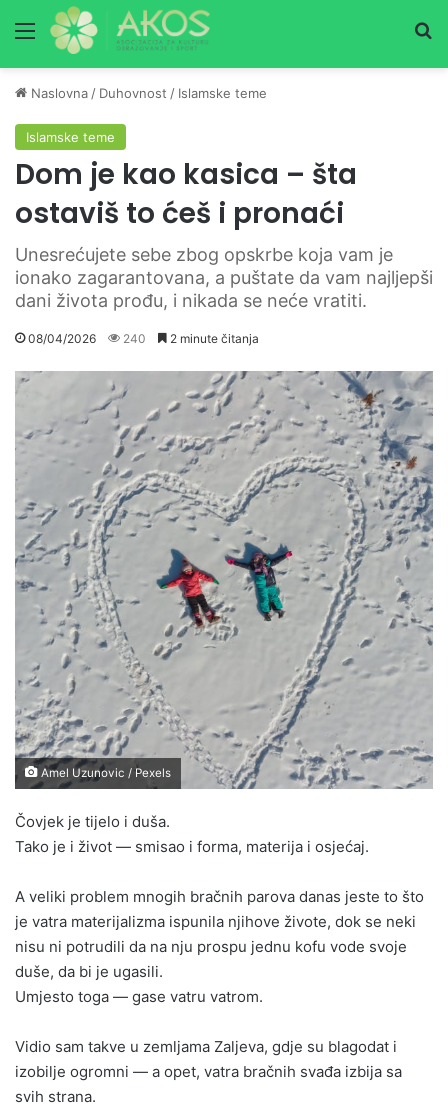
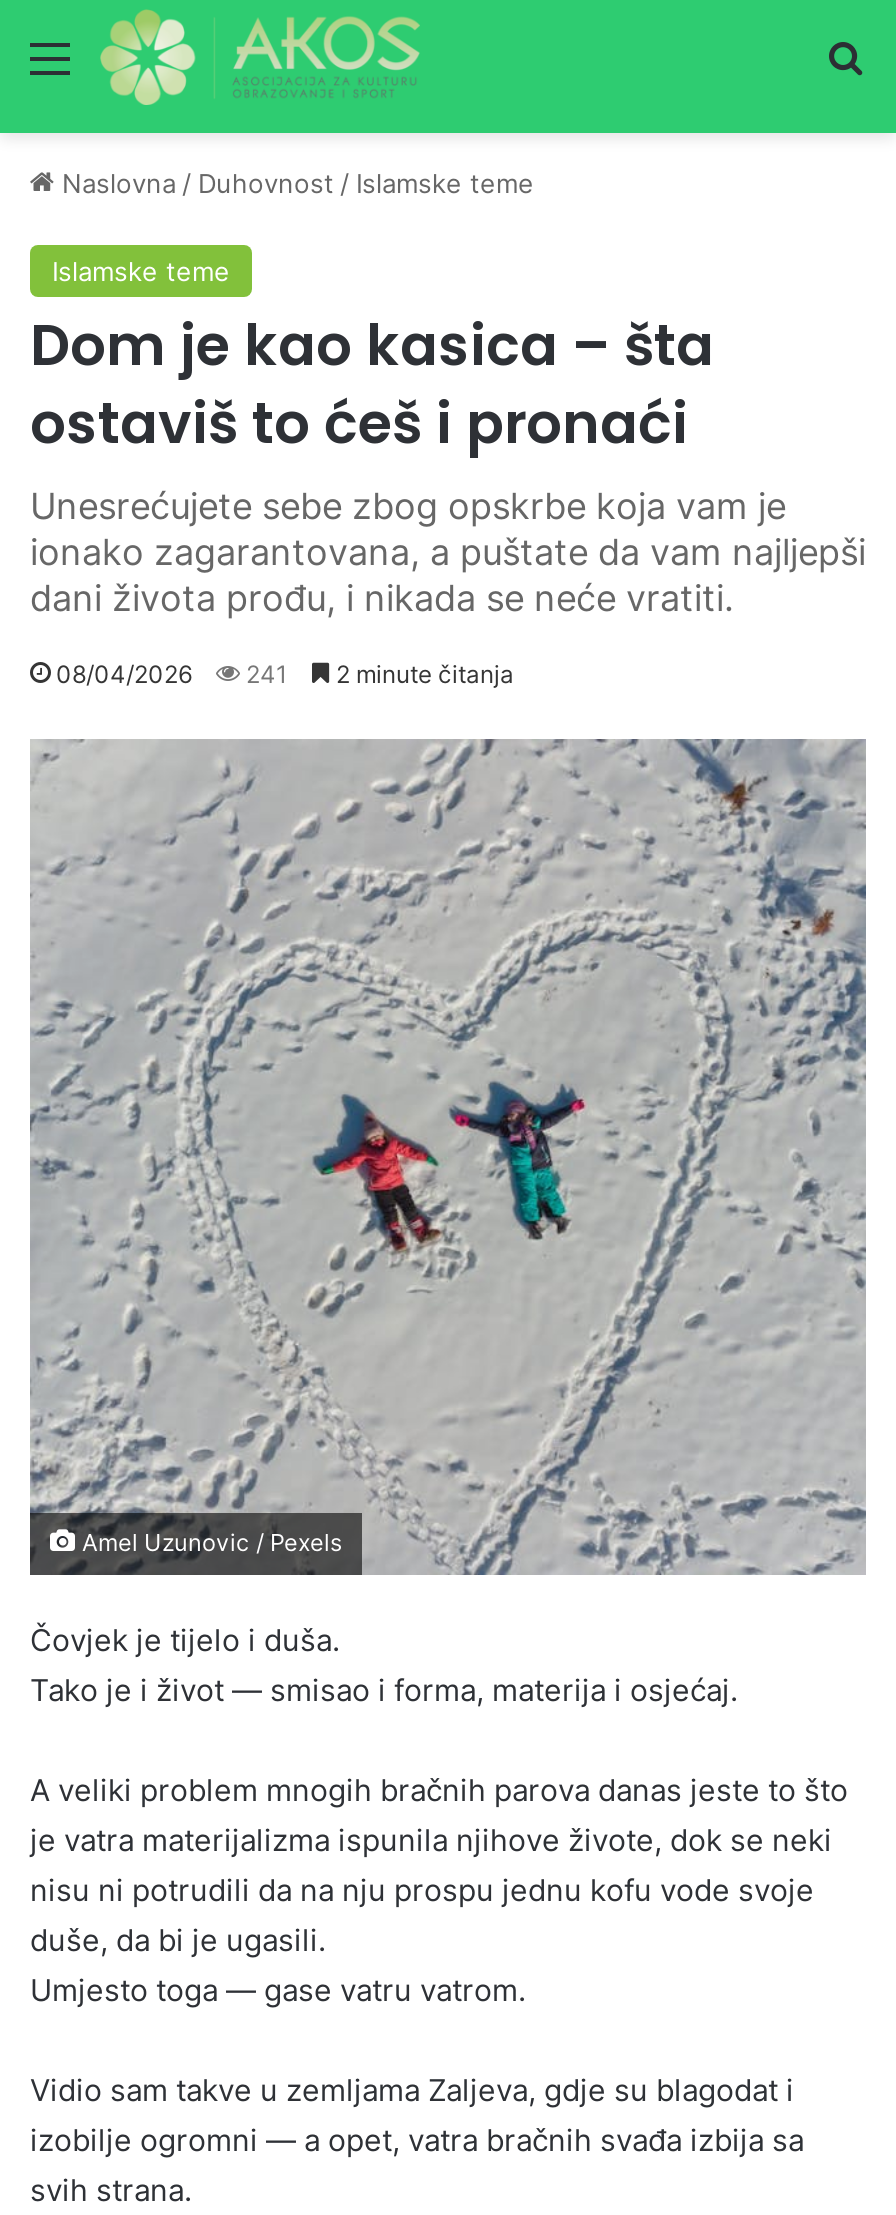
- 08/04/2026 240 2 minute čitanja
+ 08/04/2026 241 2 minute čitanja
